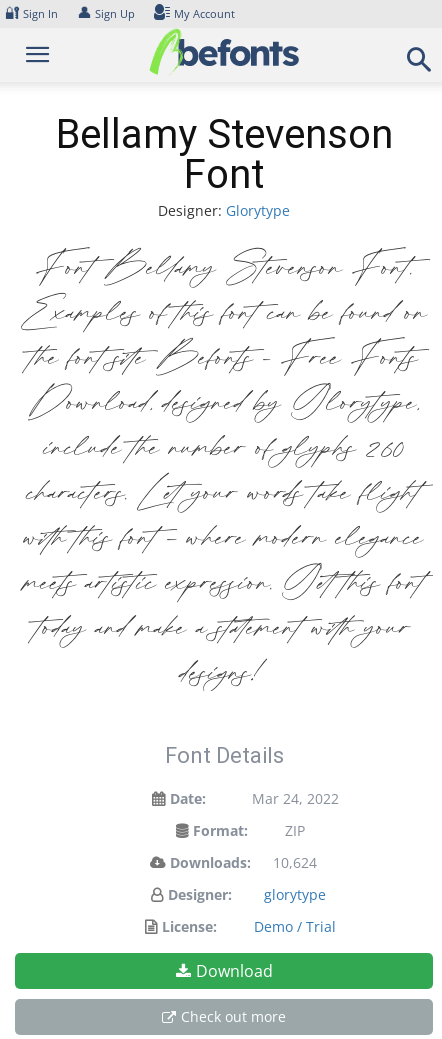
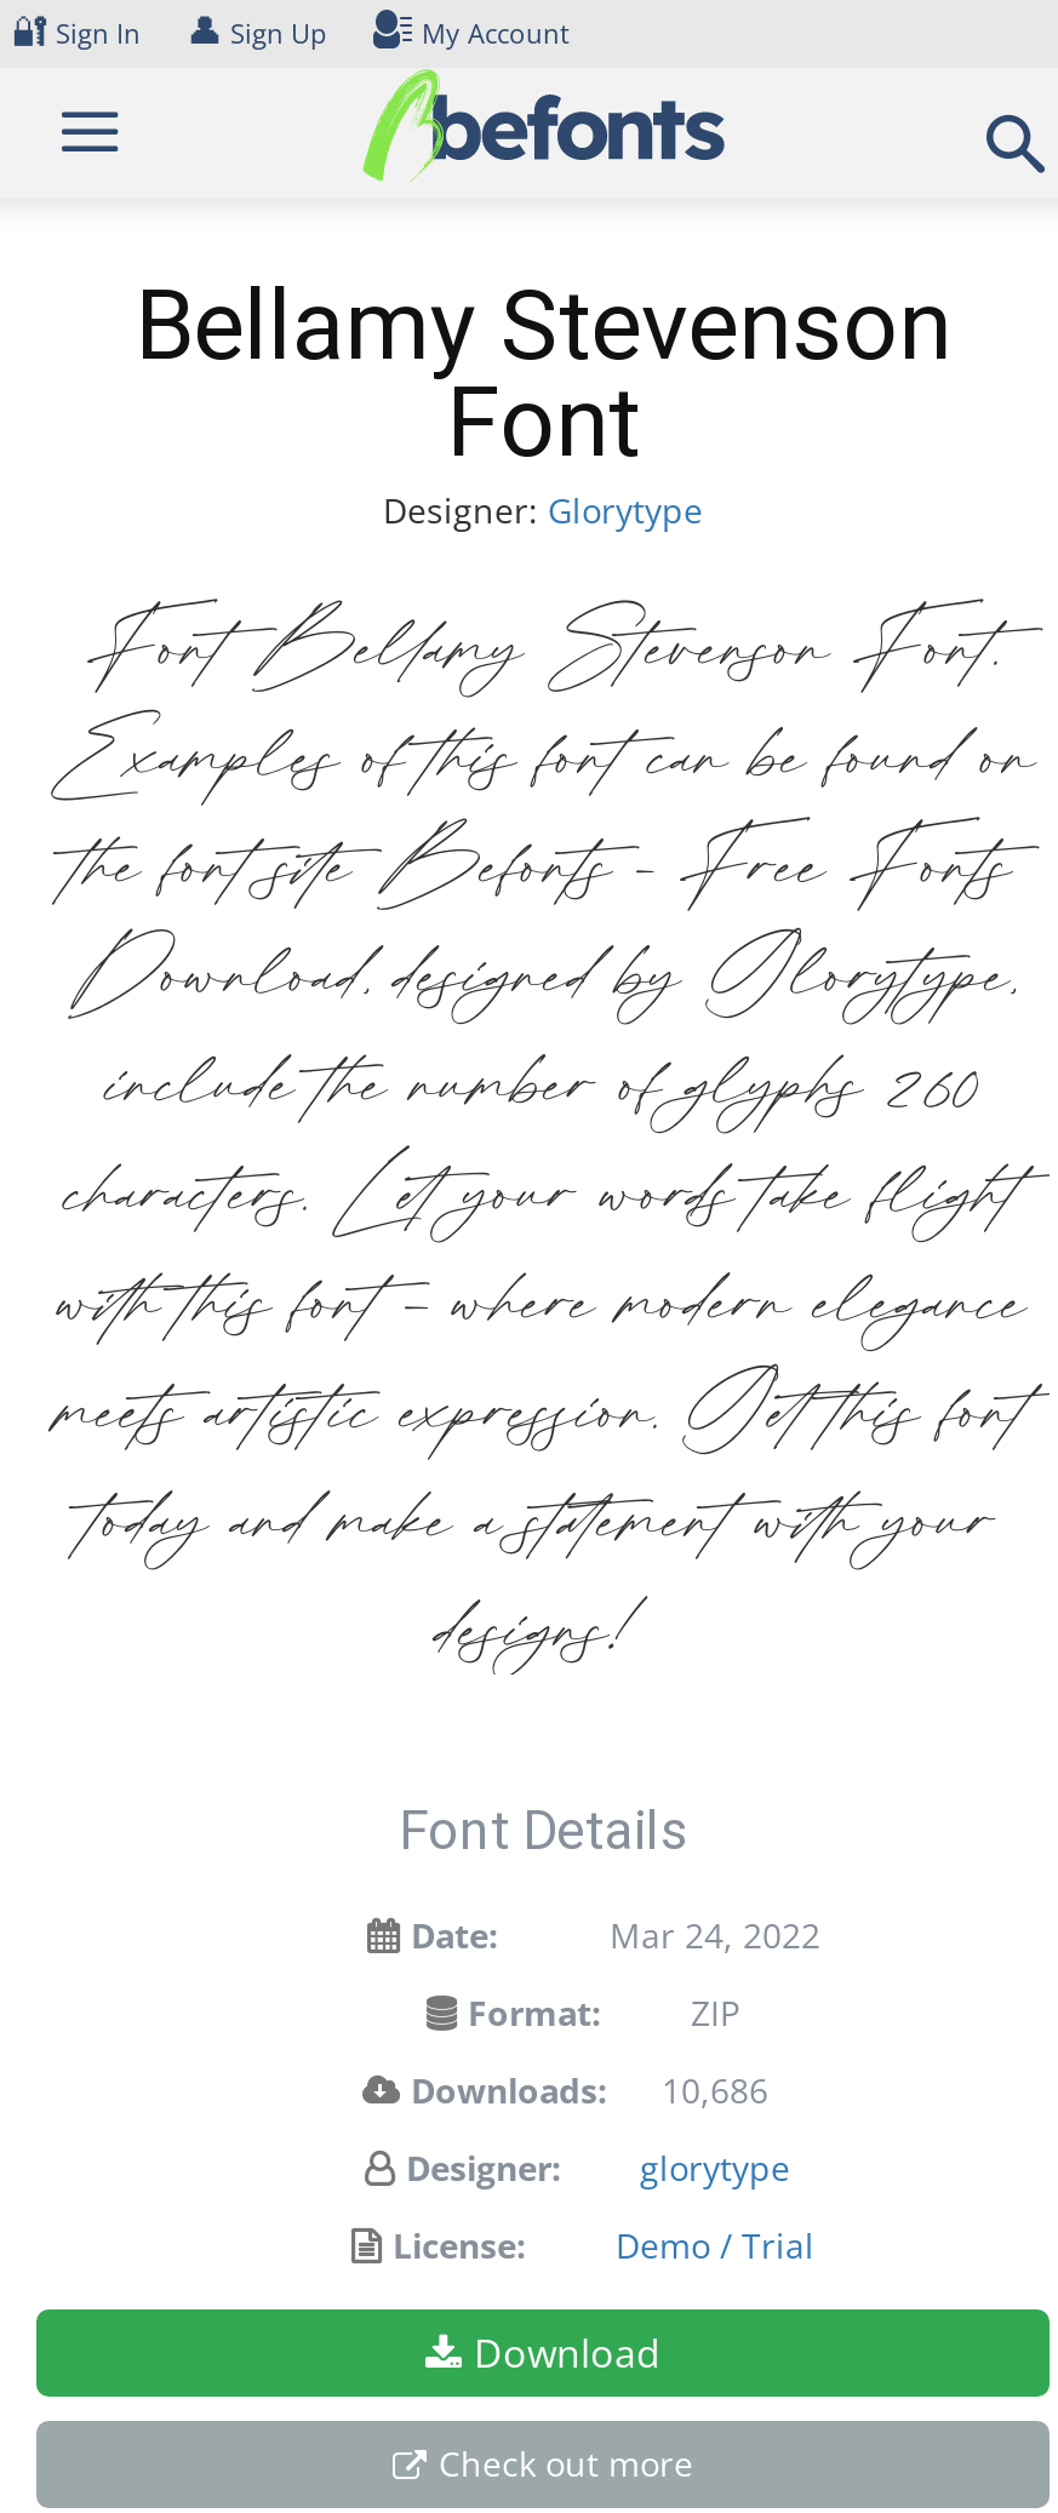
- Downloads: 10,624
+ Downloads: 10,686
